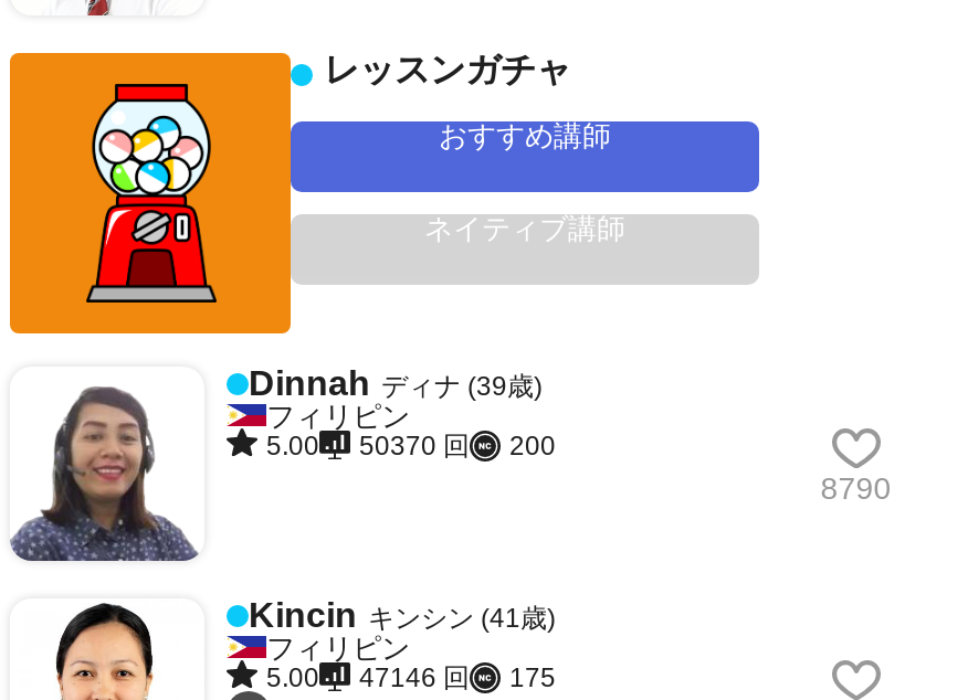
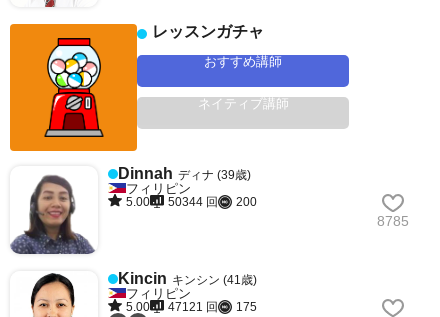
- 5.00 50370 回 200
+ 5.00 50344 回 200

- 8790
+ 8785

- 5.00 47146 回 175
+ 5.00 47121 回 175
